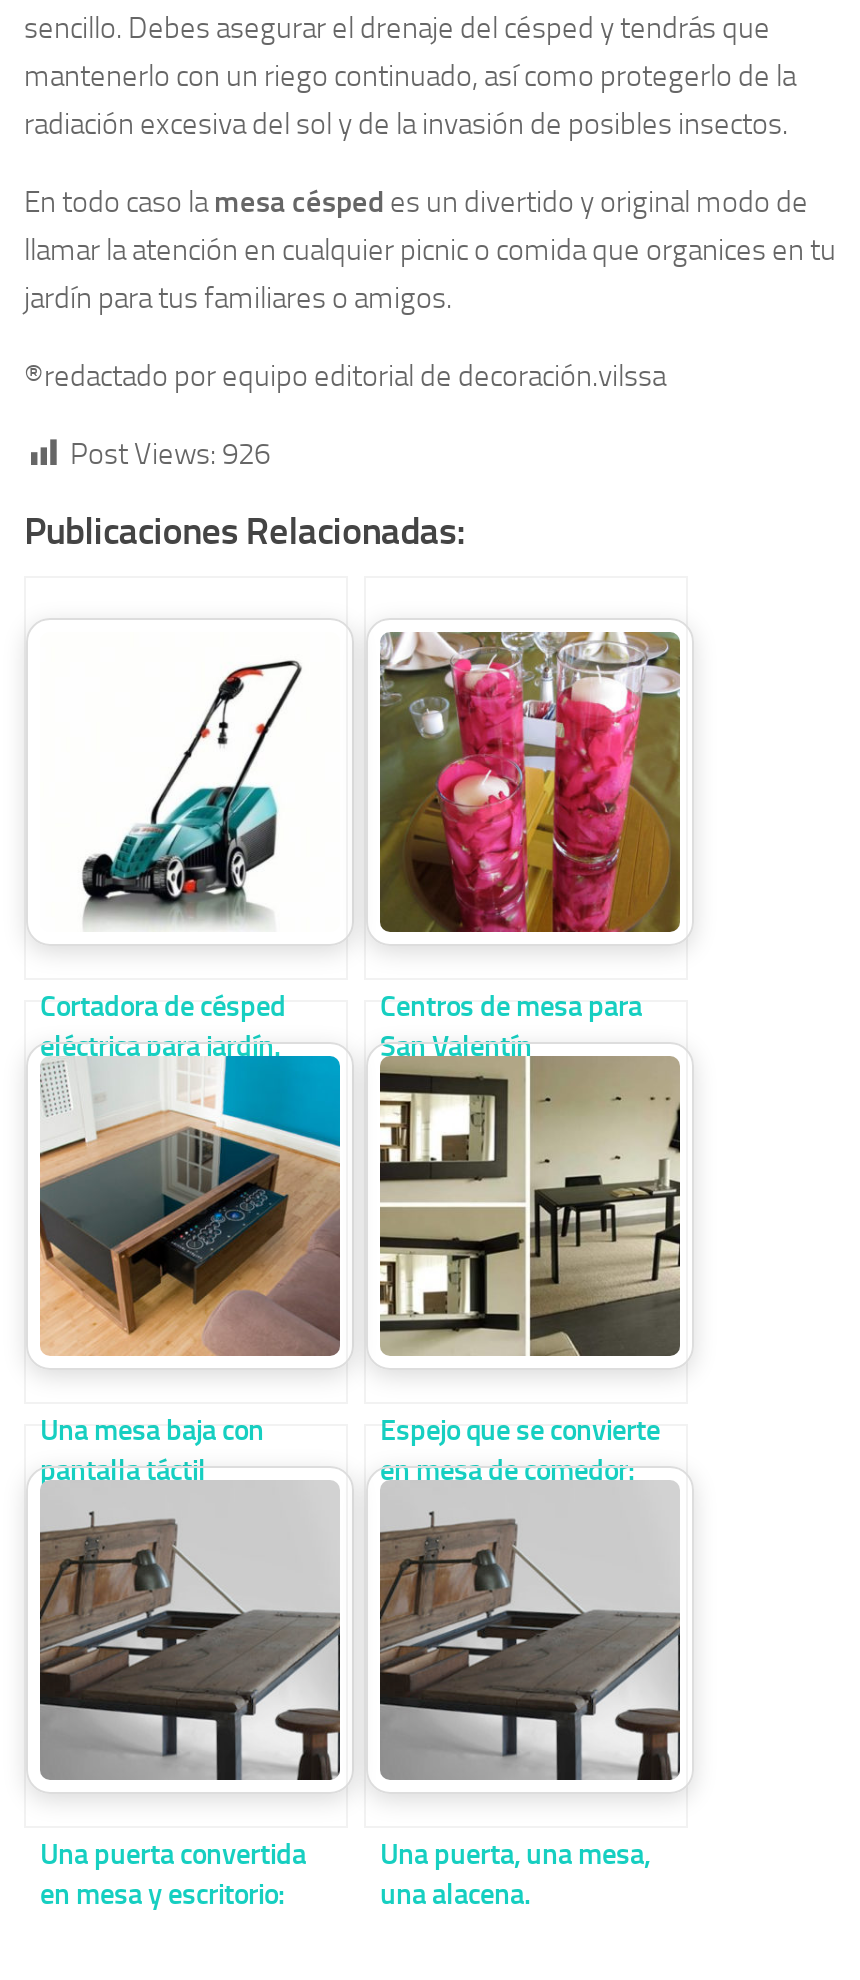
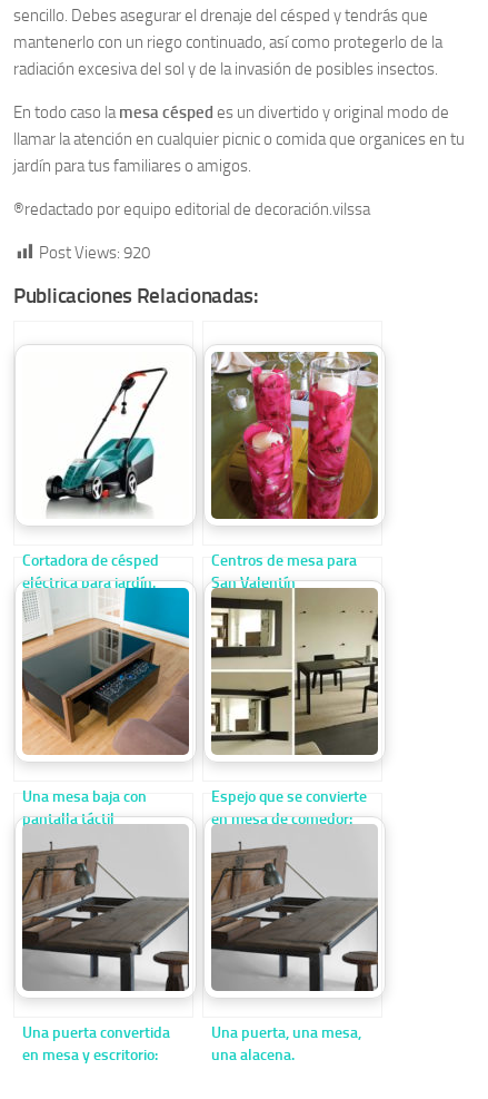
- Post Views: 926
+ Post Views: 920
